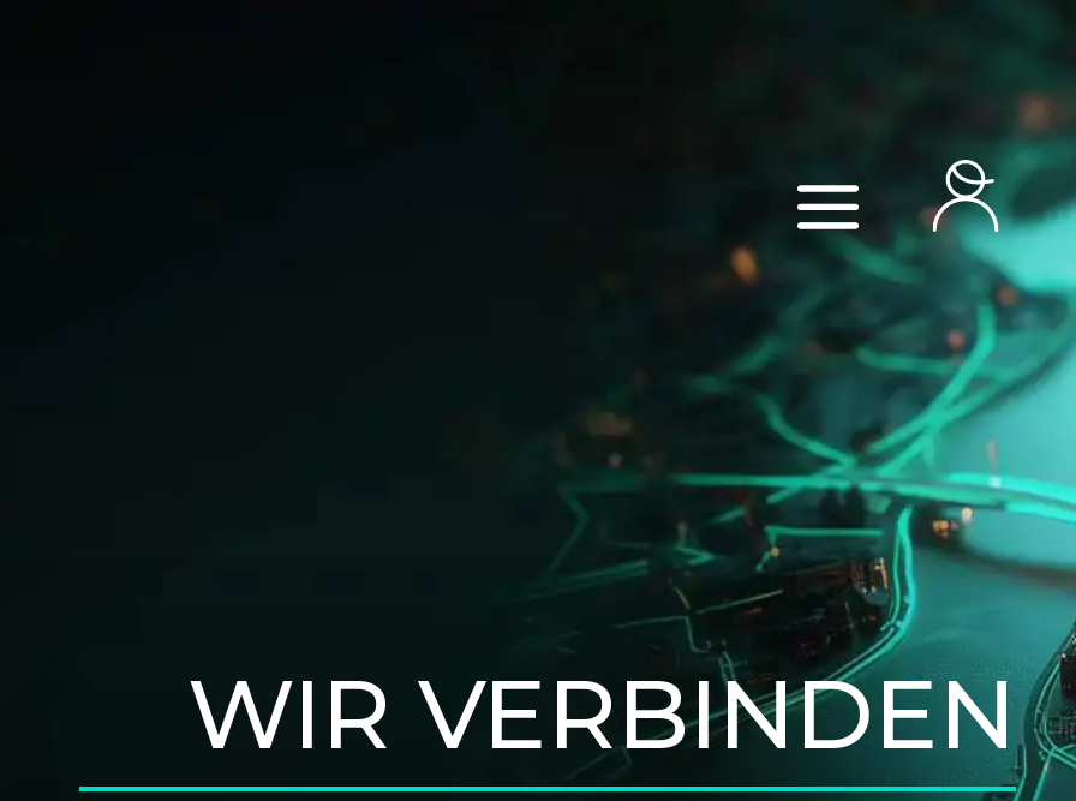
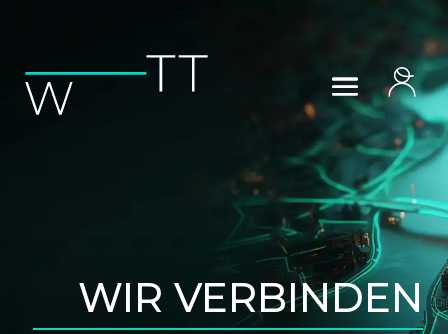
+ [image]
